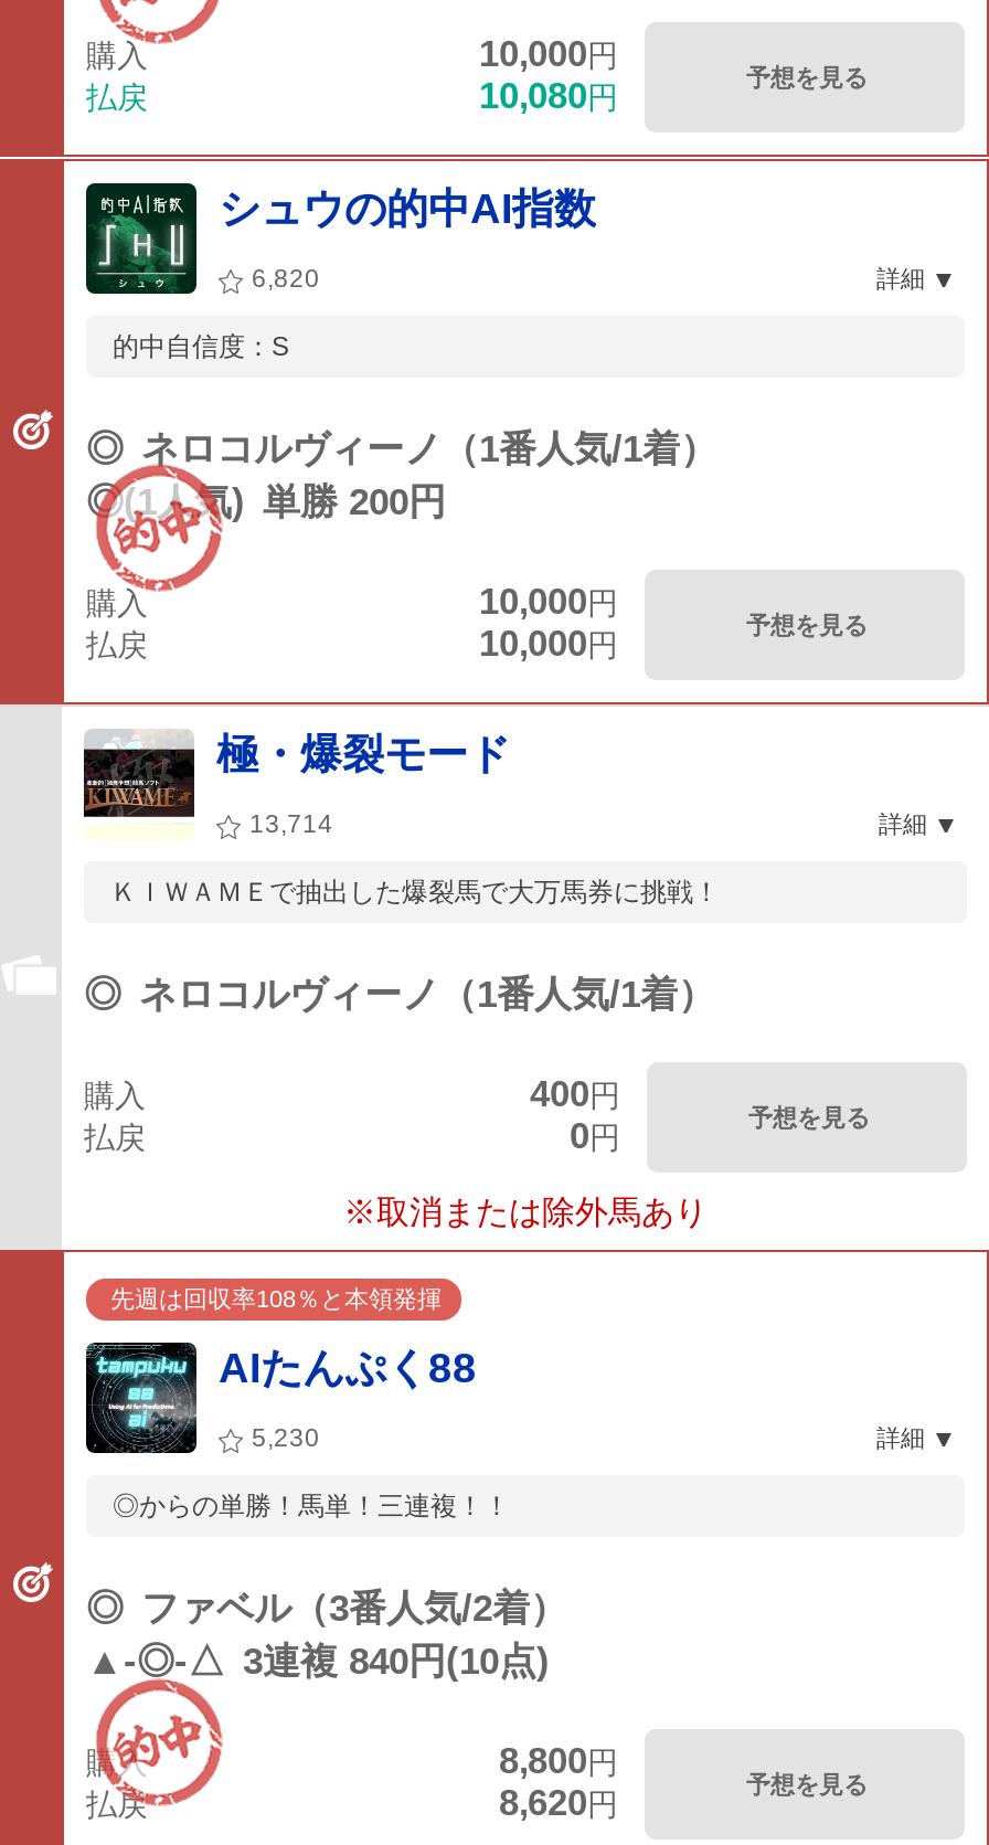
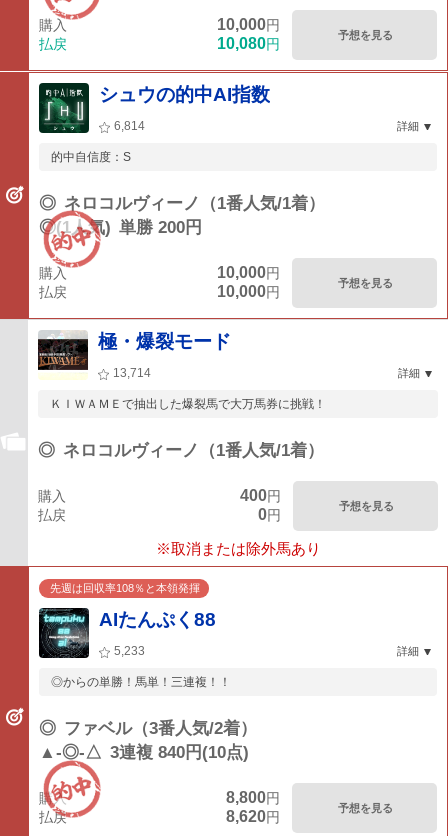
- 6,820
+ 6,814

- 5,230
+ 5,233
